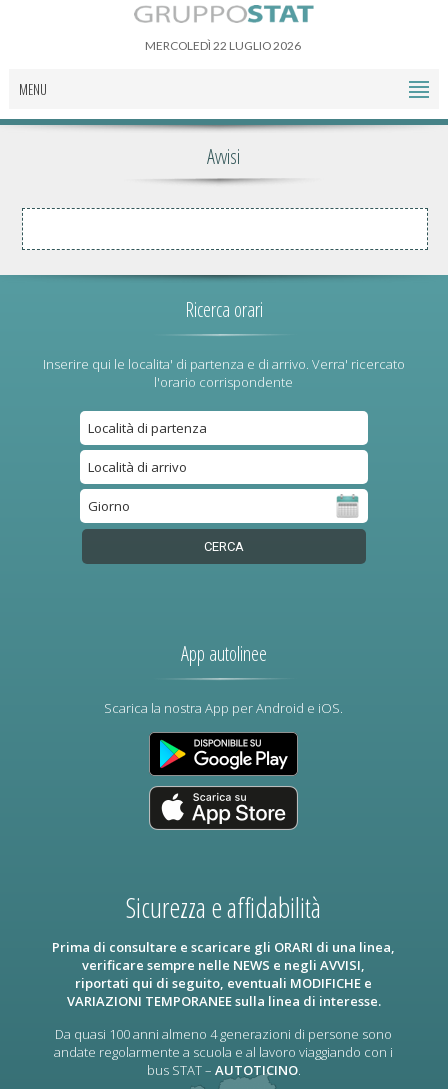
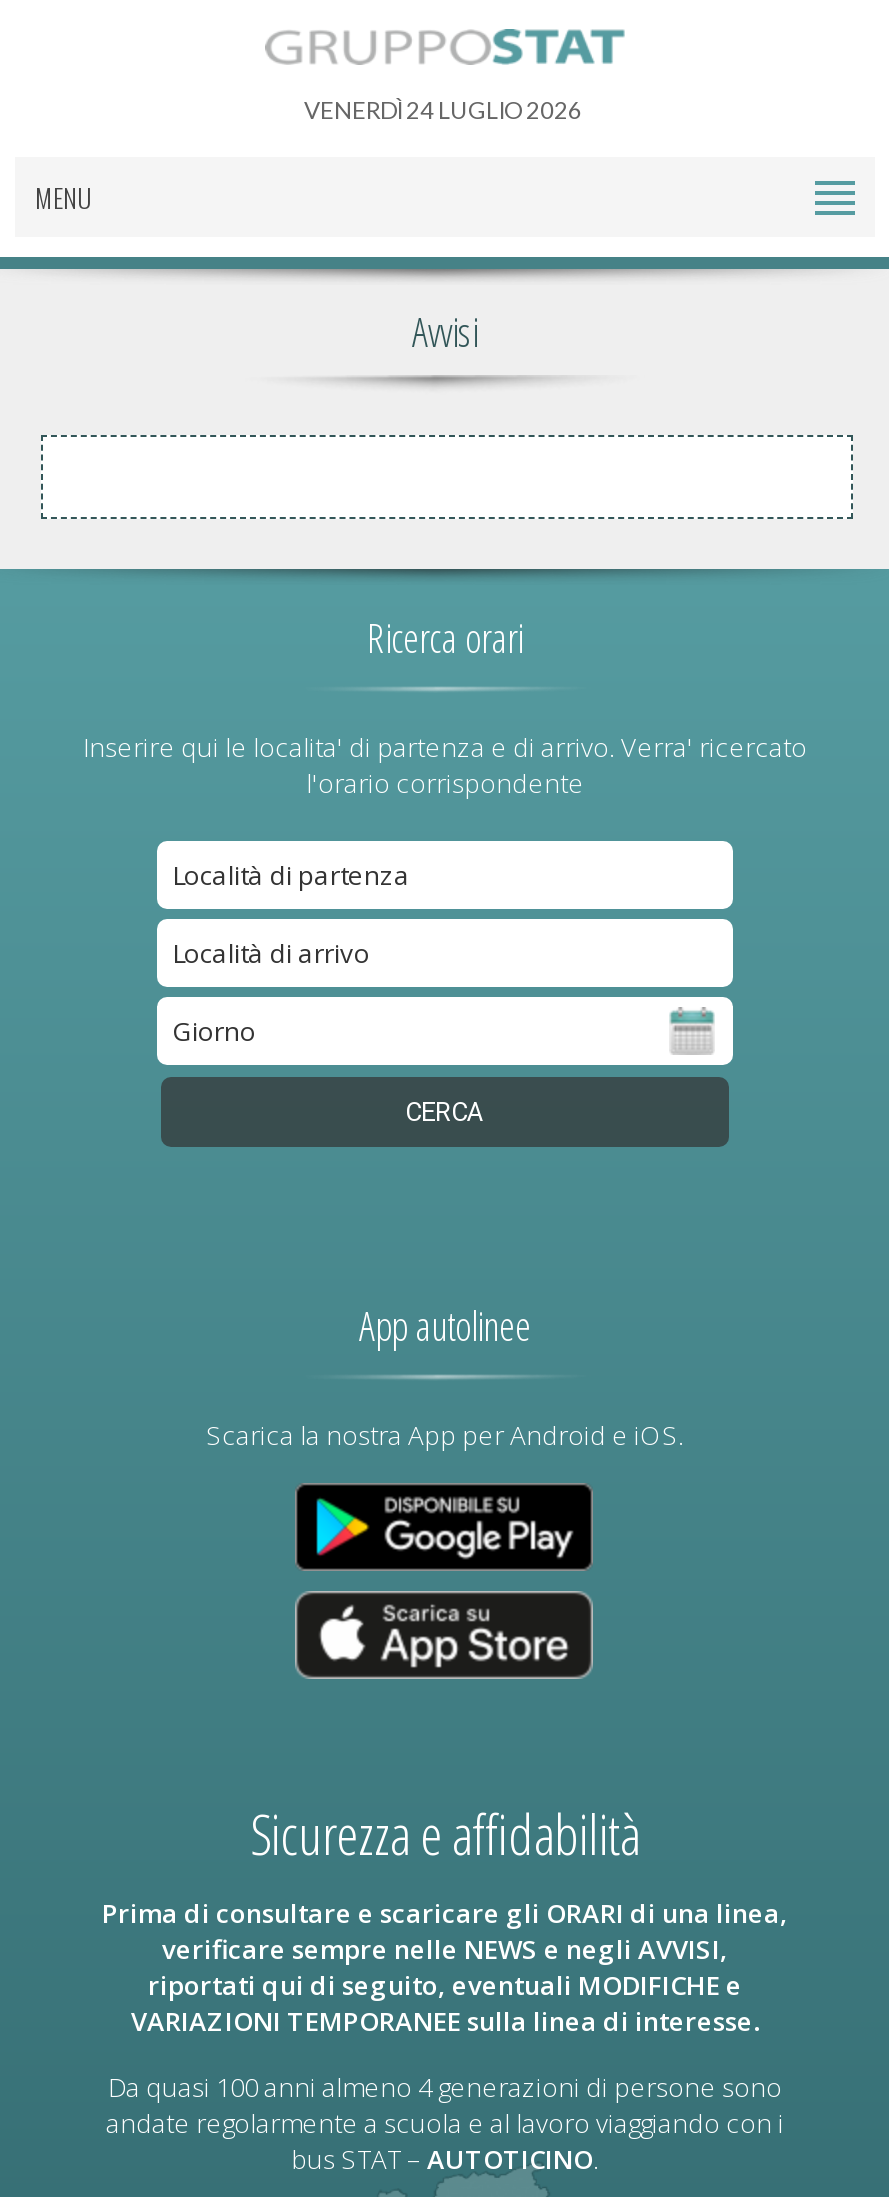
- MERCOLEDÌ 22 LUGLIO 2026
+ VENERDÌ 24 LUGLIO 2026
